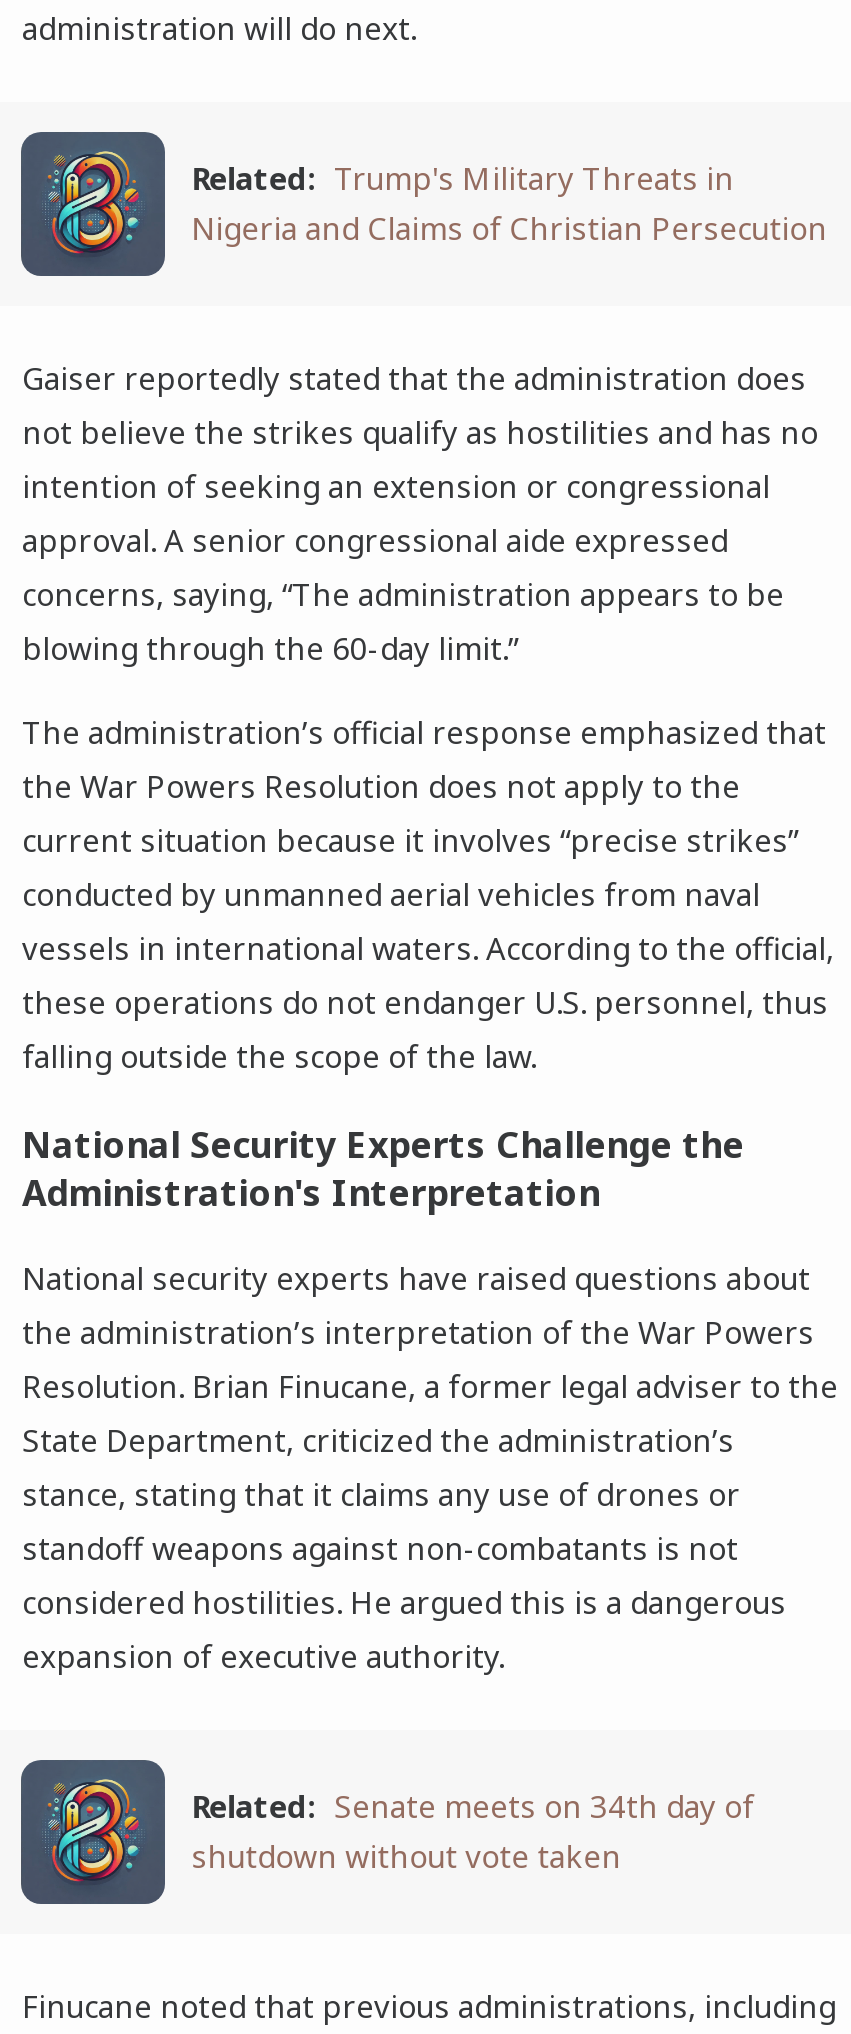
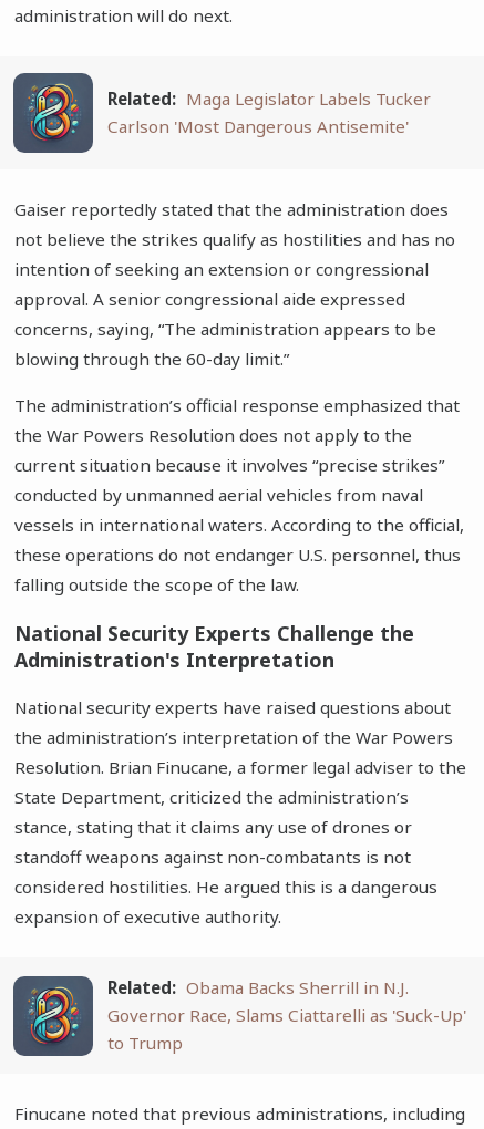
- Related: Trump's Military Threats in
- Nigeria and Claims of Christian Persecution
+ Related: Maga Legislator Labels Tucker
+ Carlson 'Most Dangerous Antisemite'

- Related: Senate meets on 34th day of
- shutdown without vote taken
+ Related: Obama Backs Sherrill in N.J.
+ Governor Race, Slams Ciattarelli as 'Suck-Up'
+ to Trump
